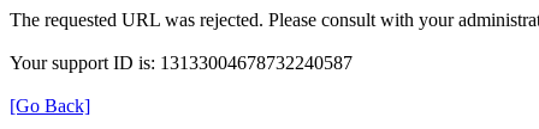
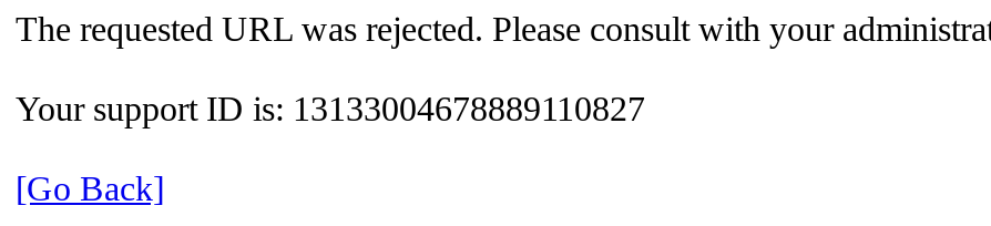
- Your support ID is: 13133004678732240587
+ Your support ID is: 13133004678889110827
